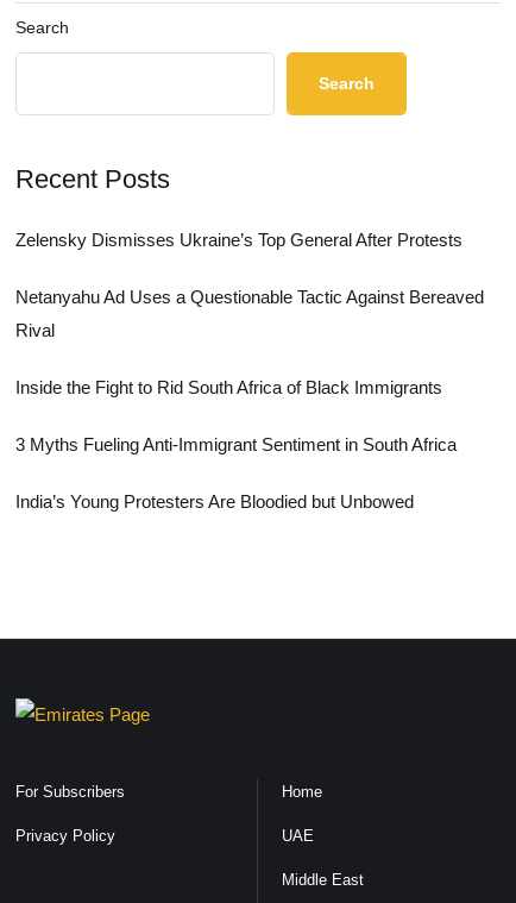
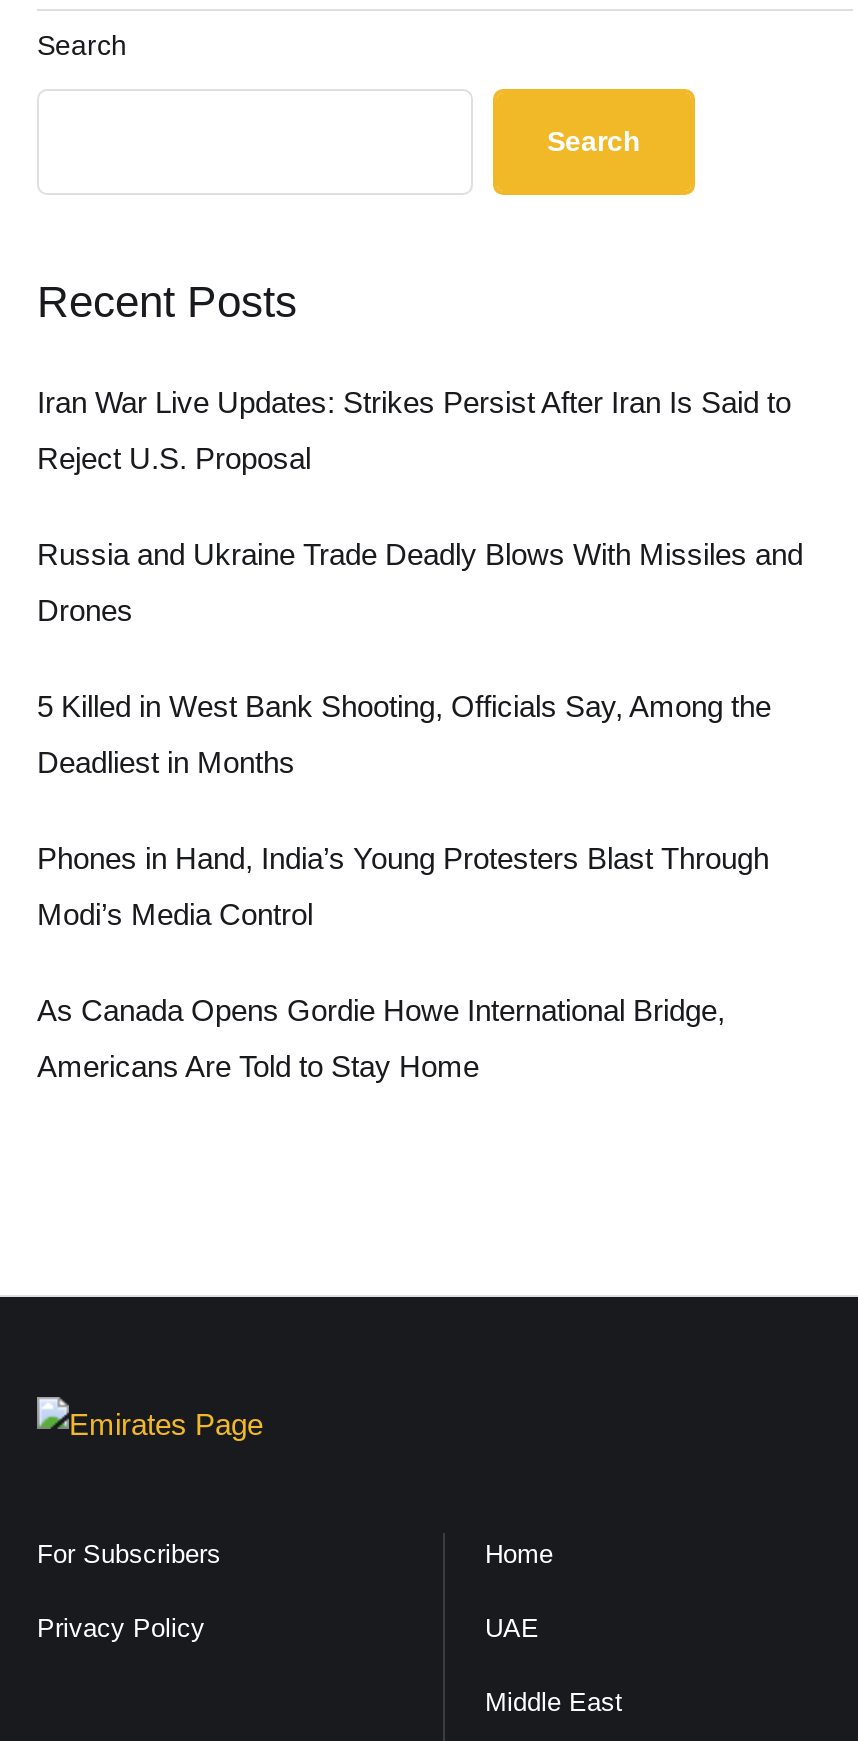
- Zelensky Dismisses Ukraine’s Top General After Protests
- Netanyahu Ad Uses a Questionable Tactic Against Bereaved
- Rival
- Inside the Fight to Rid South Africa of Black Immigrants
- 3 Myths Fueling Anti-Immigrant Sentiment in South Africa
- India’s Young Protesters Are Bloodied but Unbowed
+ Iran War Live Updates: Strikes Persist After Iran Is Said to
+ Reject U.S. Proposal
+ Russia and Ukraine Trade Deadly Blows With Missiles and
+ Drones
+ 5 Killed in West Bank Shooting, Officials Say, Among the
+ Deadliest in Months
+ Phones in Hand, India’s Young Protesters Blast Through
+ Modi’s Media Control
+ As Canada Opens Gordie Howe International Bridge,
+ Americans Are Told to Stay Home
